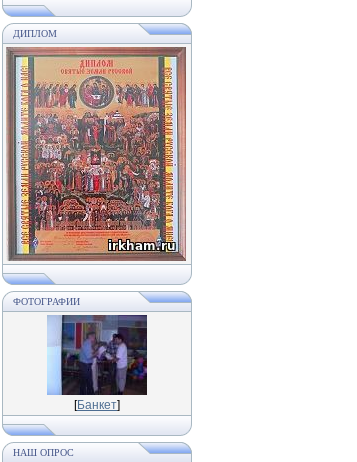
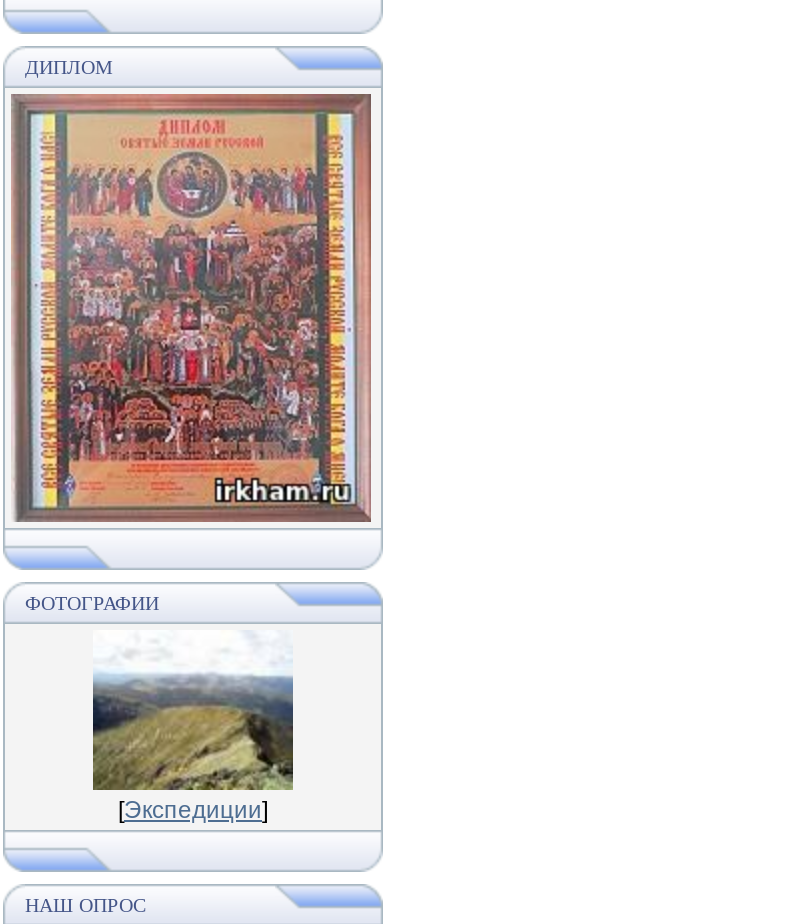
- [image]
- [Банкет]
+ [image]
+ [Экспедиции]
